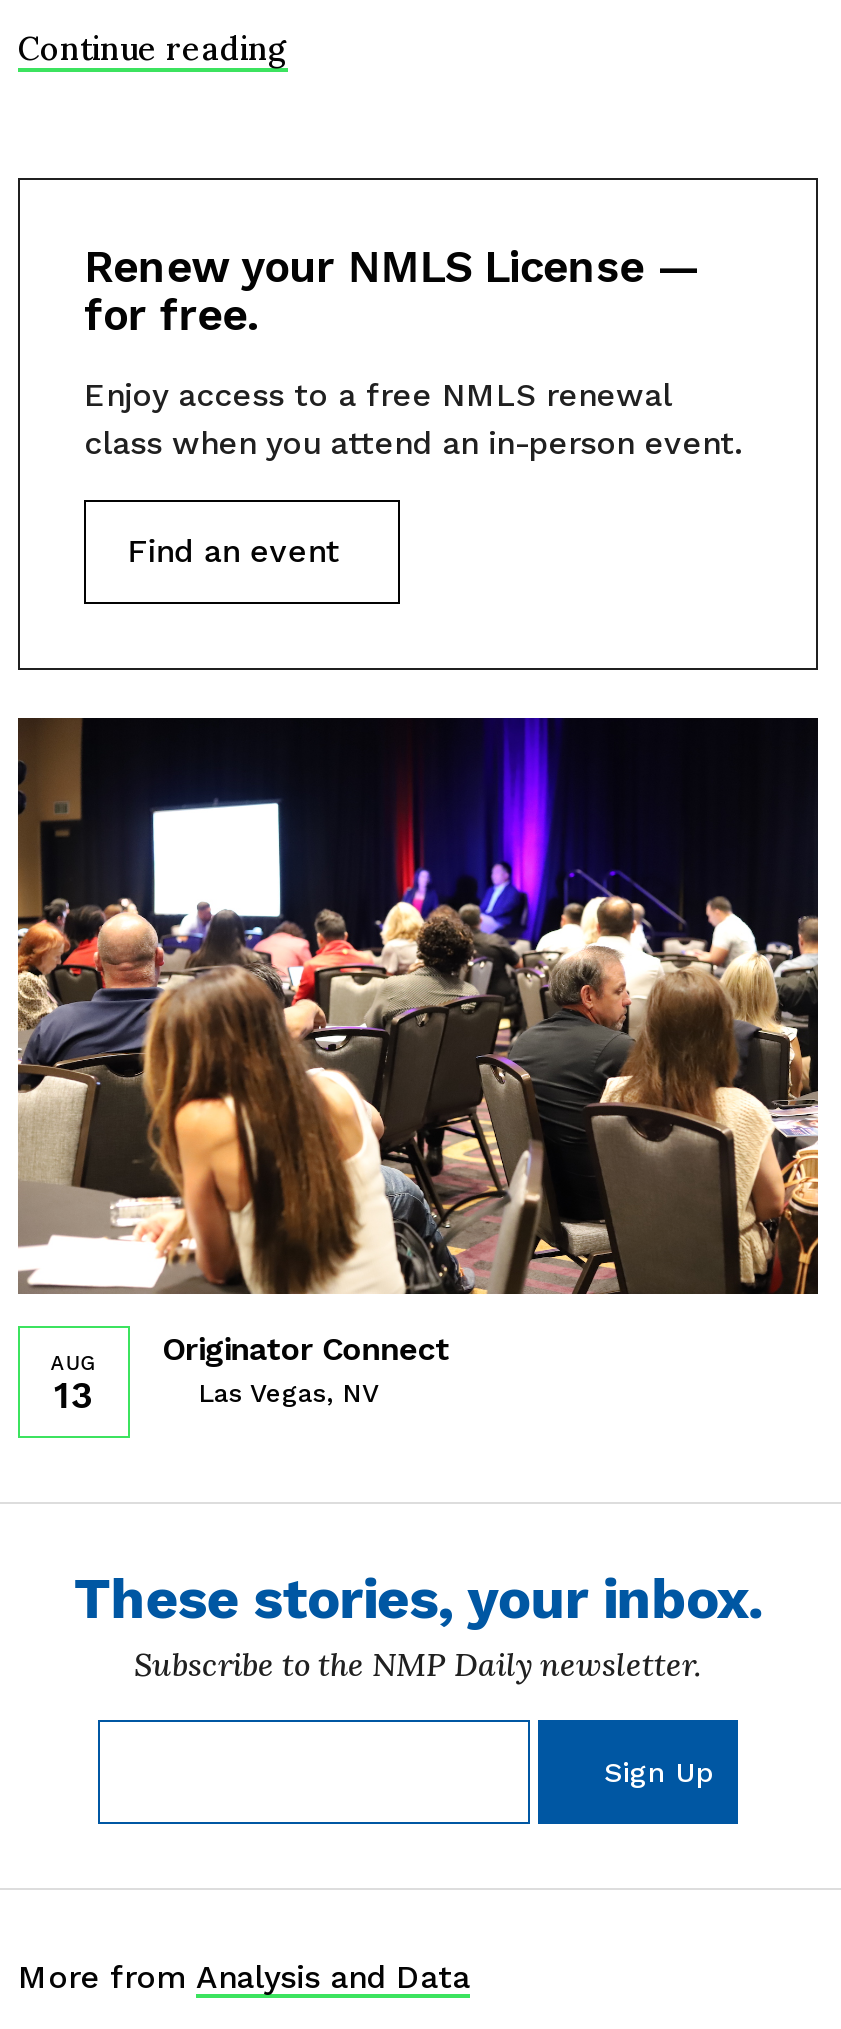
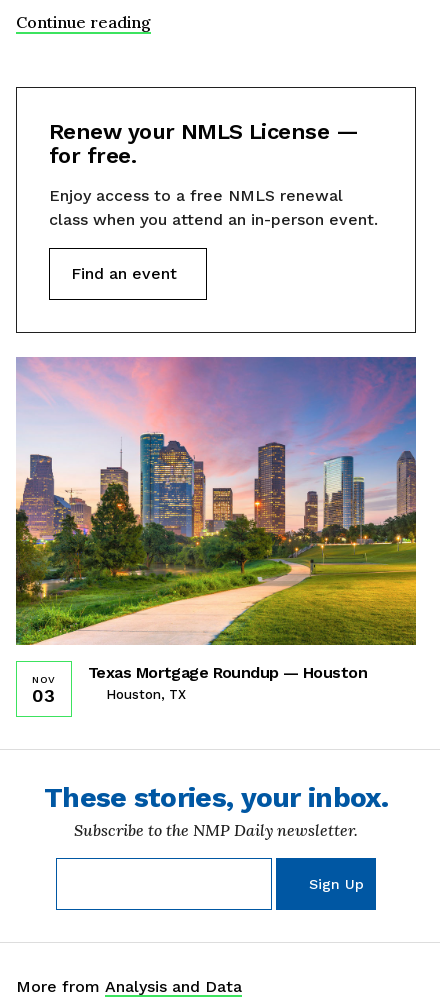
- [image]
- Originator Connect
- Las Vegas, NV
+ [image]
+ Texas Mortgage Roundup — Houston
+ Houston, TX

- AUG
- 13
+ NOV
+ 03
